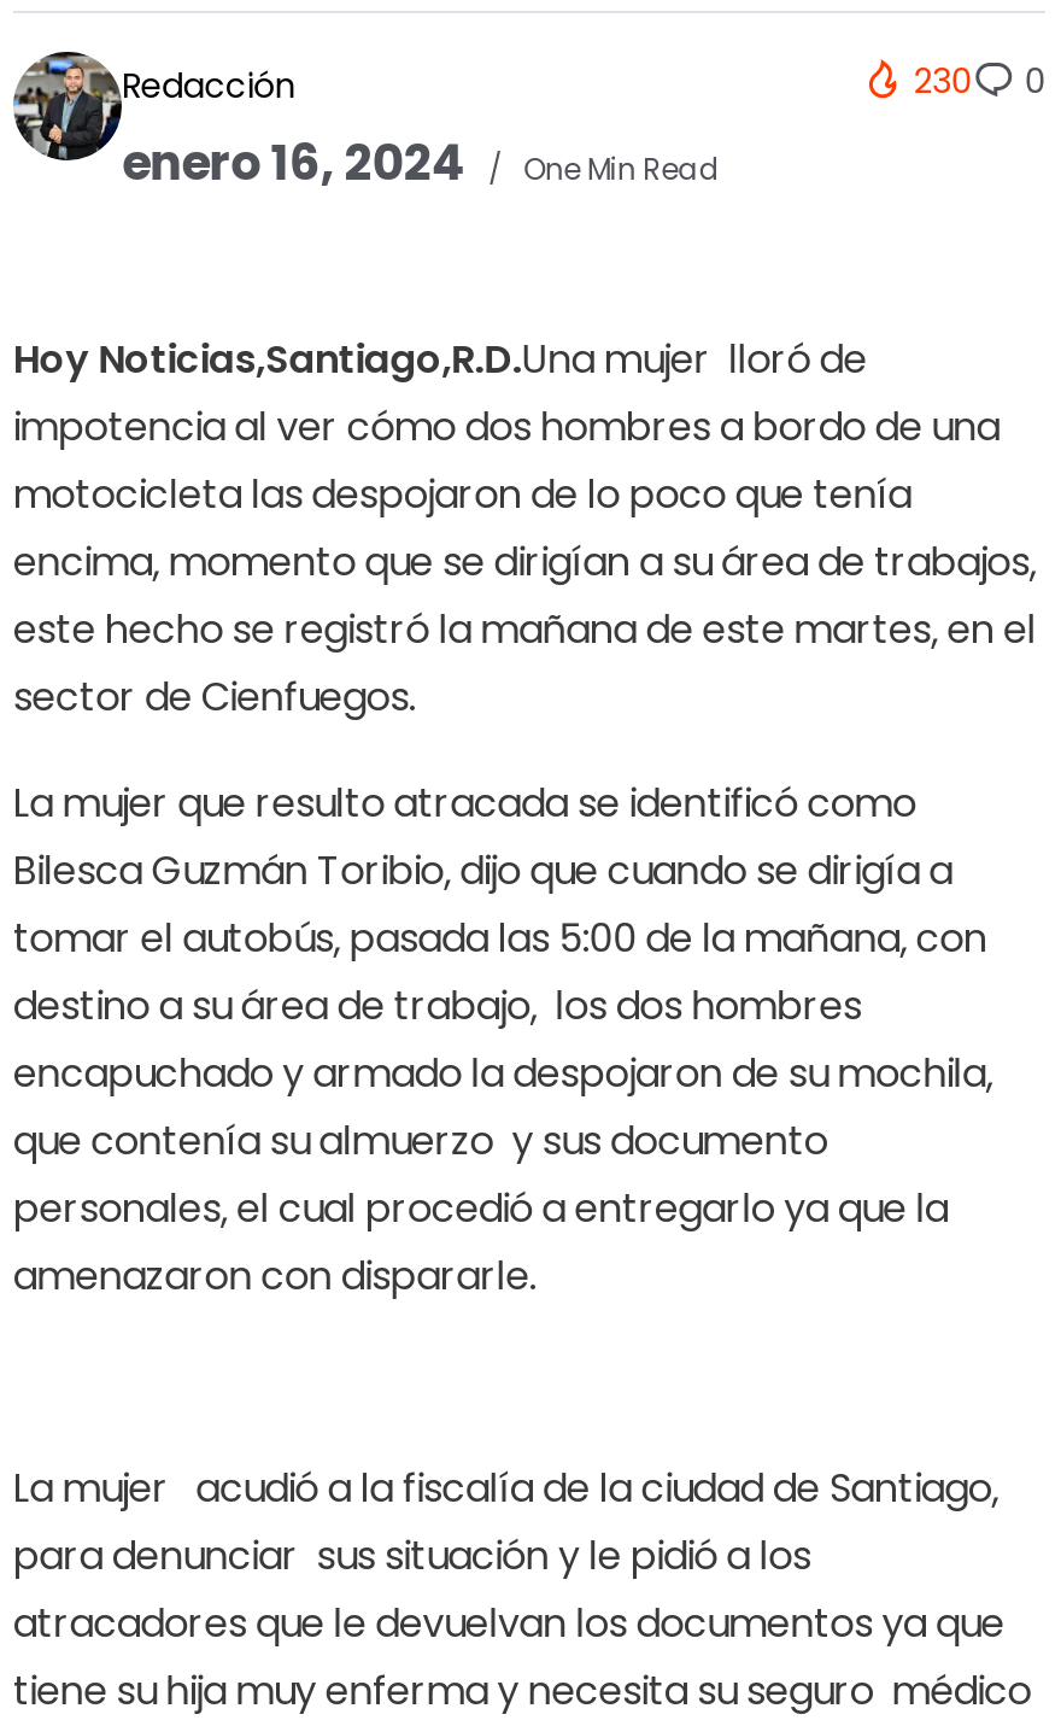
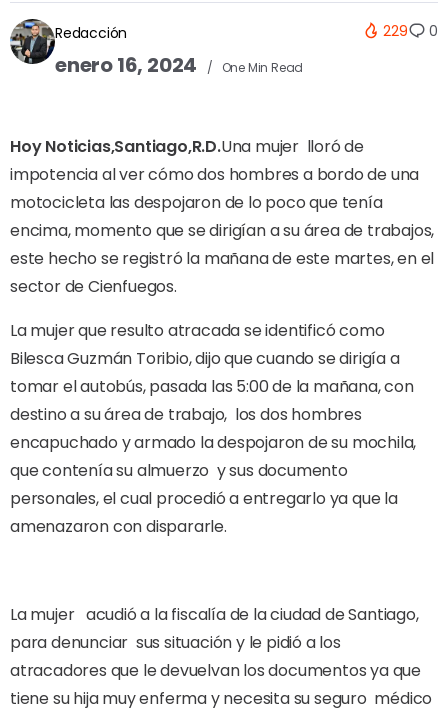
- 230 0
+ 229 0
